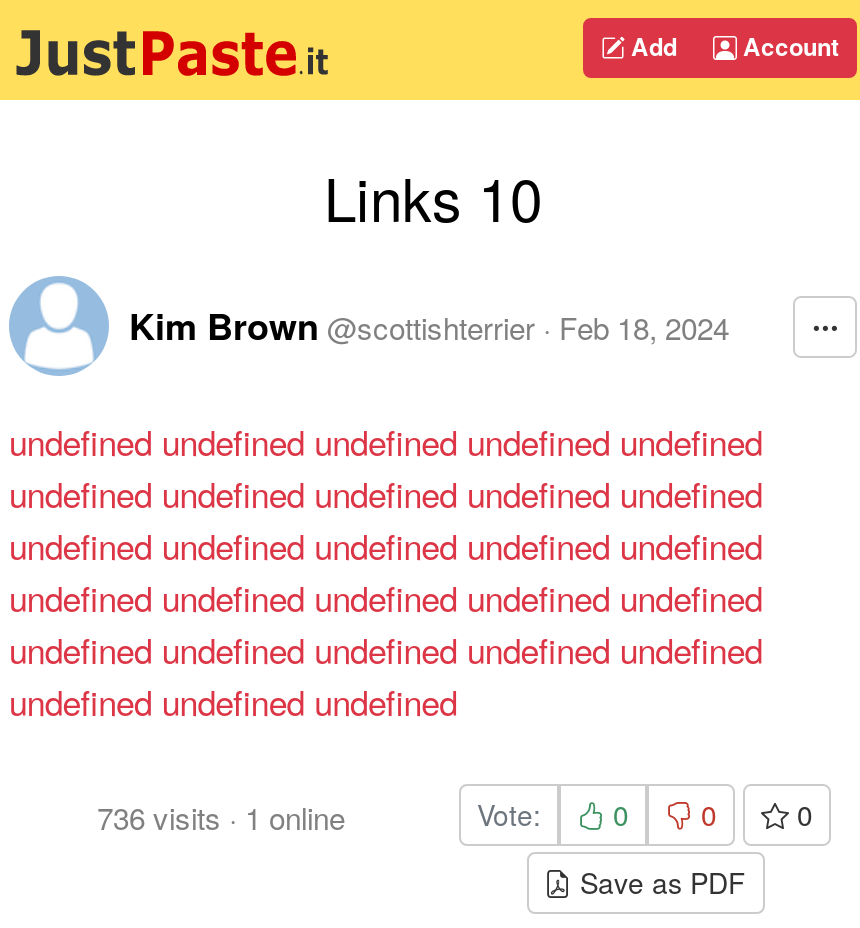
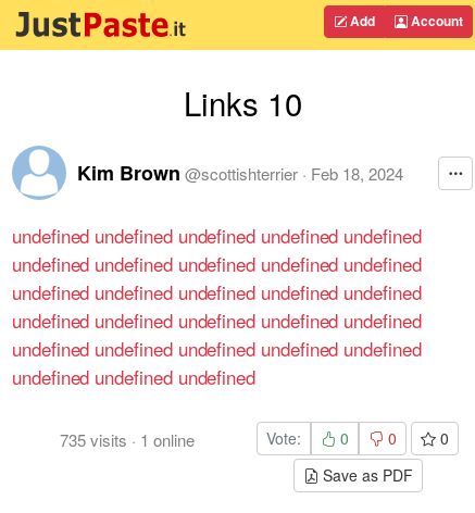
- 736 visits · 1 online
+ 735 visits · 1 online
